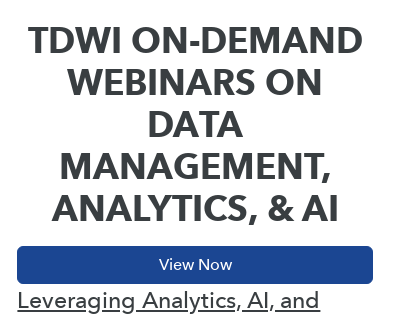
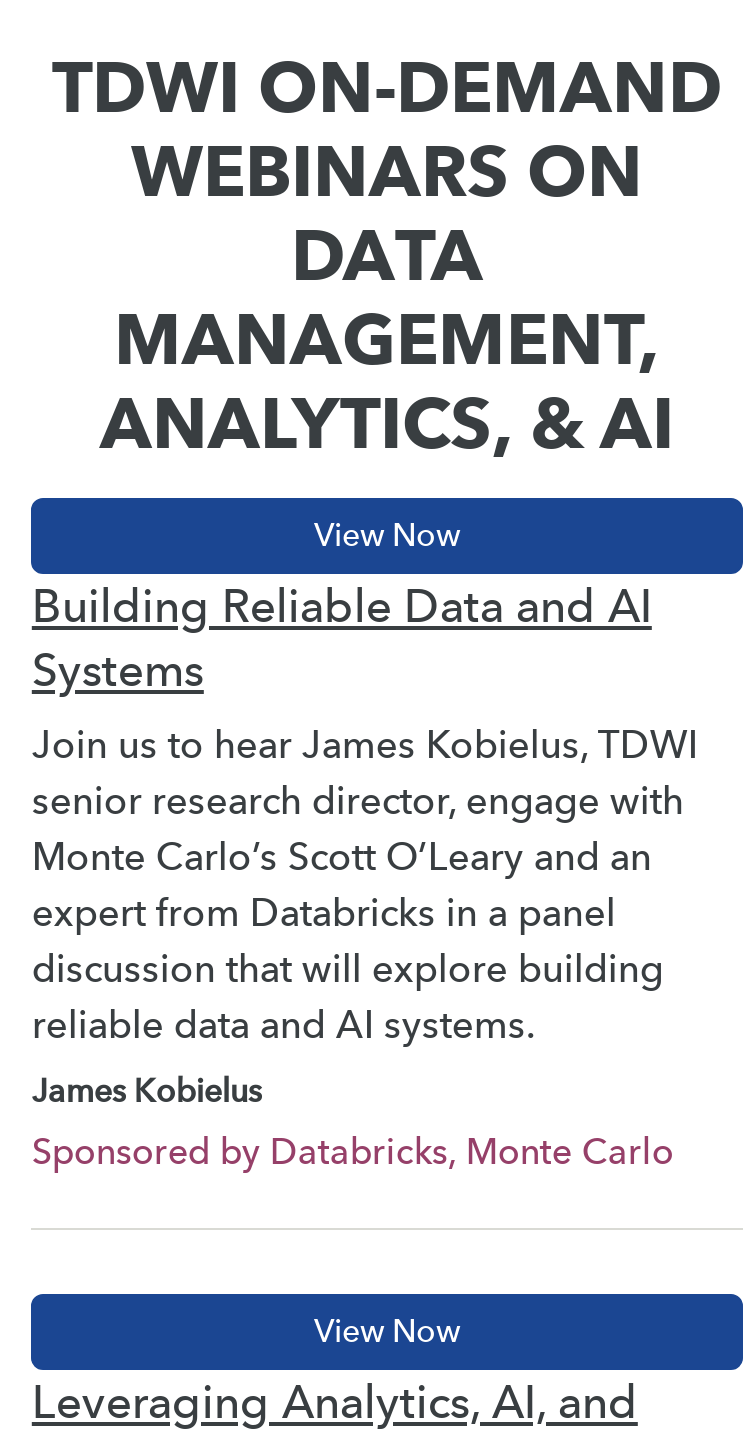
+ Building Reliable Data and AI
+ Systems
+ Join us to hear James Kobielus, TDWI
+ senior research director, engage with
+ Monte Carlo’s Scott O’Leary and an
+ expert from Databricks in a panel
+ discussion that will explore building
+ reliable data and AI systems.
+ James Kobielus
+ Sponsored by Databricks, Monte Carlo
